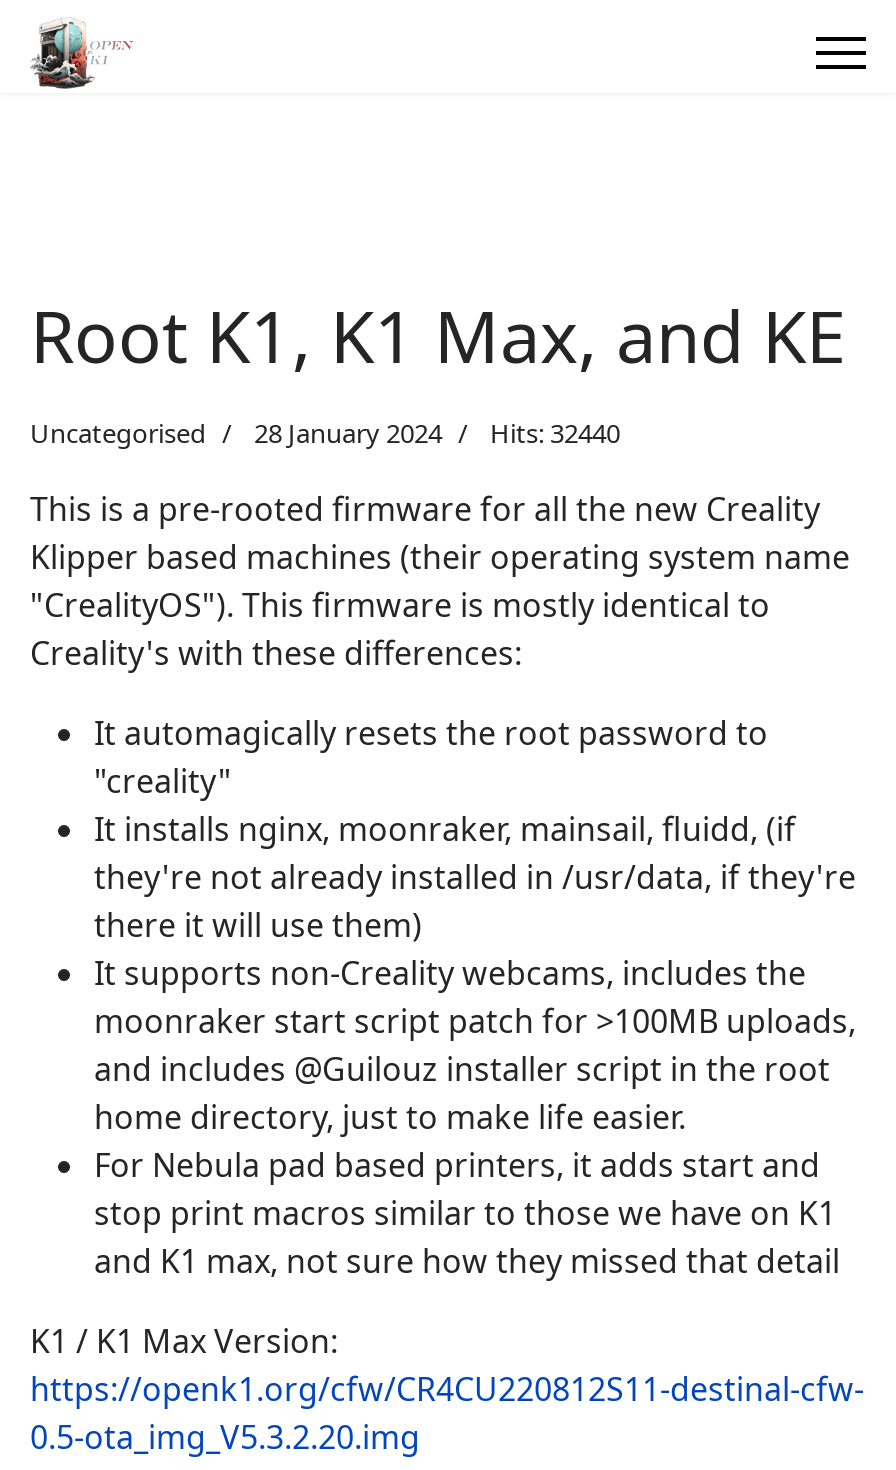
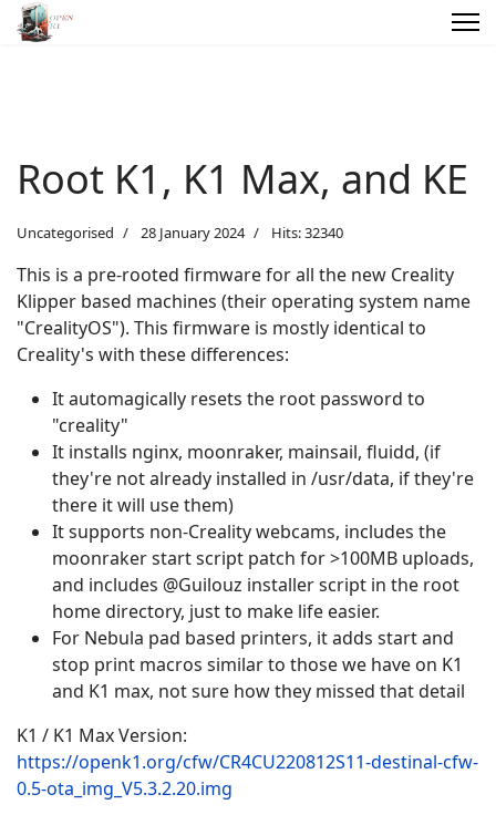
- Uncategorised 28 January 2024 Hits: 32440
+ Uncategorised 28 January 2024 Hits: 32340
